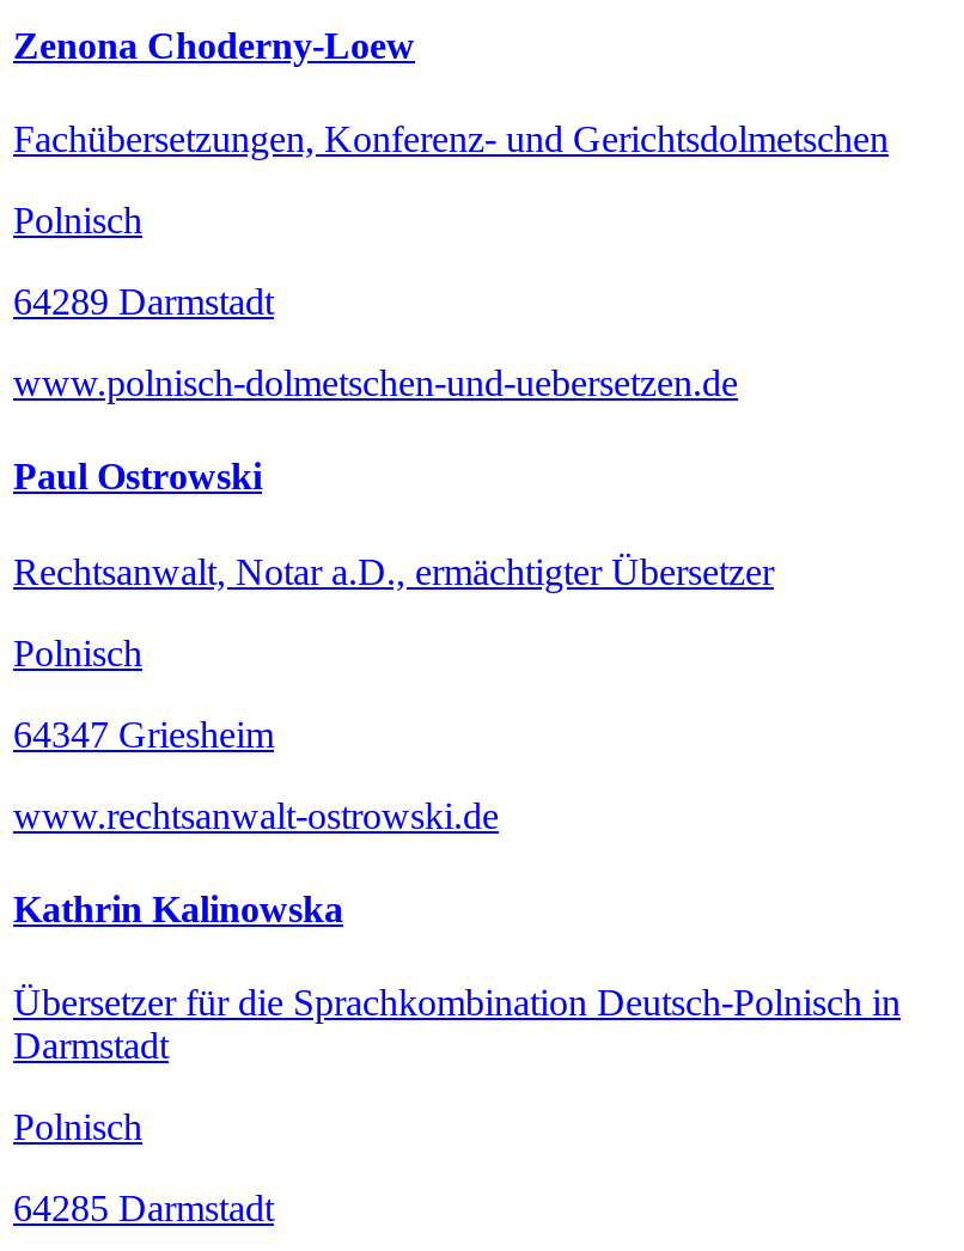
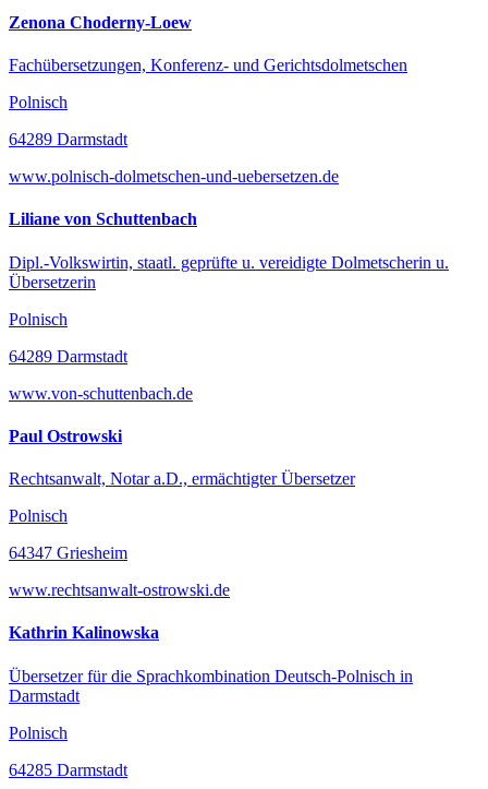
+ Liliane von Schuttenbach
+ Dipl.-Volkswirtin, staatl. geprüfte u. vereidigte Dolmetscherin u.
+ Übersetzerin
+ Polnisch
+ 64289 Darmstadt
+ www.von-schuttenbach.de
